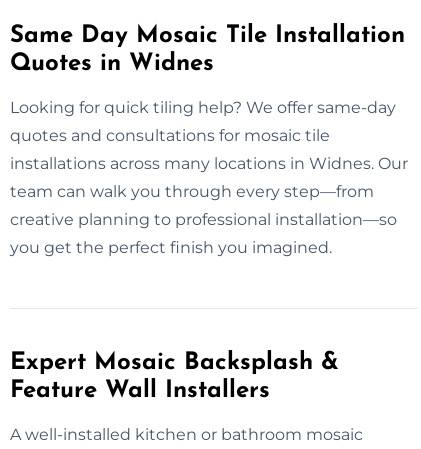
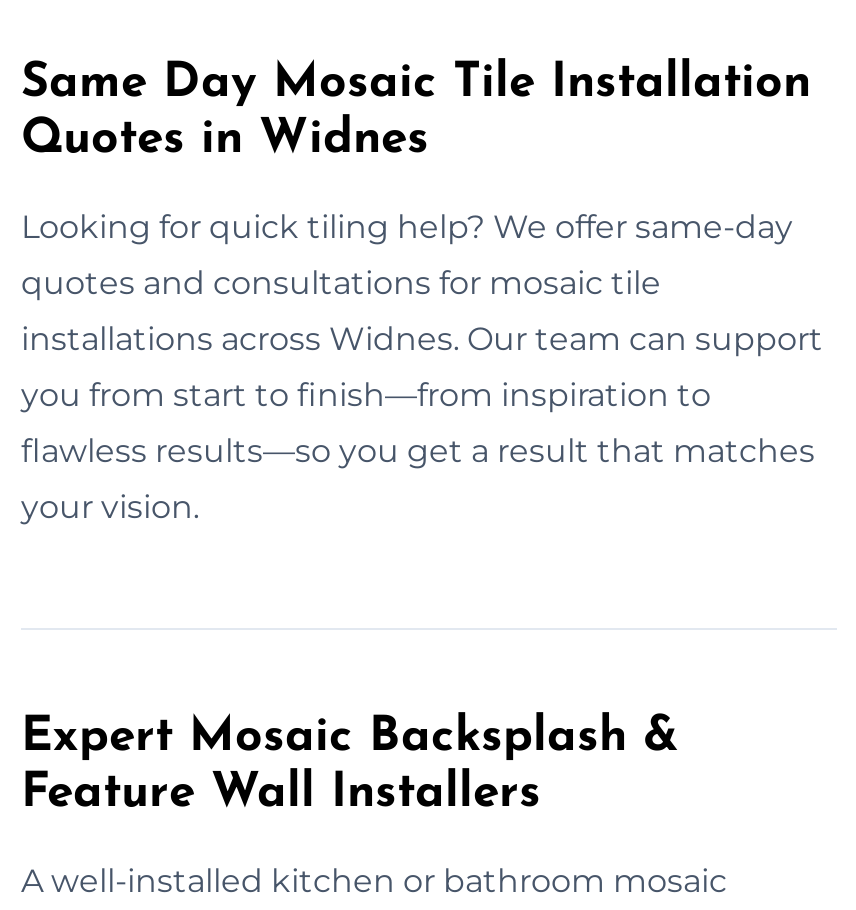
- installations across many locations in Widnes. Our
+ installations across Widnes. Our team can support

- team can walk you through every step—from
+ you from start to finish—from inspiration to

- creative planning to professional installation—so
+ flawless results—so you get a result that matches

- you get the perfect finish you imagined.
+ your vision.
